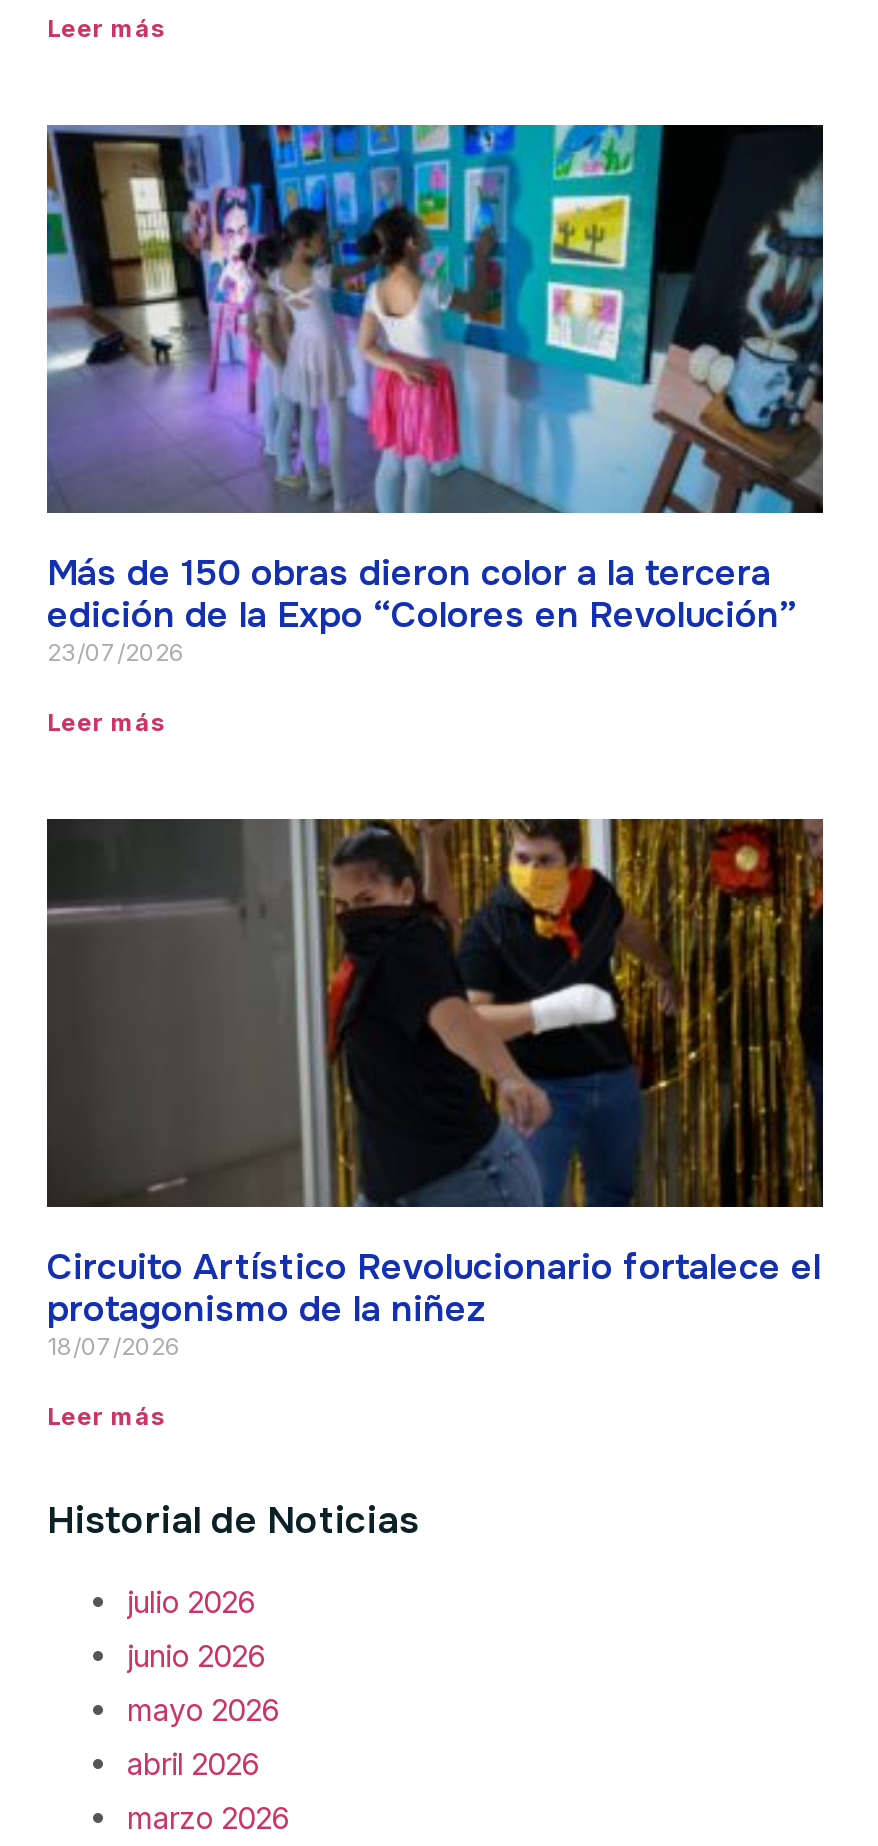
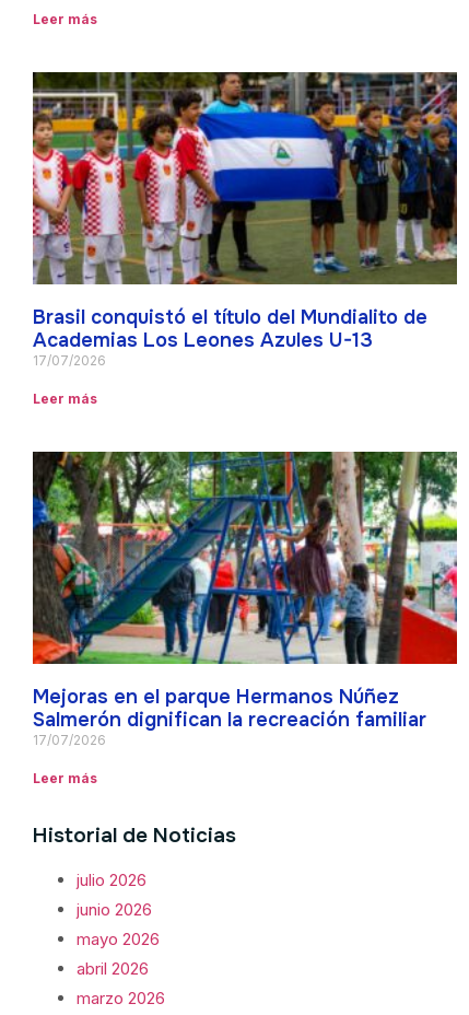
- [image]
- Más de 150 obras dieron color a la tercera
- edición de la Expo “Colores en Revolución”
- 23/07/2026
+ [image]
+ Brasil conquistó el título del Mundialito de
+ Academias Los Leones Azules U-13
+ 17/07/2026

- [image]
- Circuito Artístico Revolucionario fortalece el
- protagonismo de la niñez
- 18/07/2026
+ [image]
+ Mejoras en el parque Hermanos Núñez
+ Salmerón dignifican la recreación familiar
+ 17/07/2026
